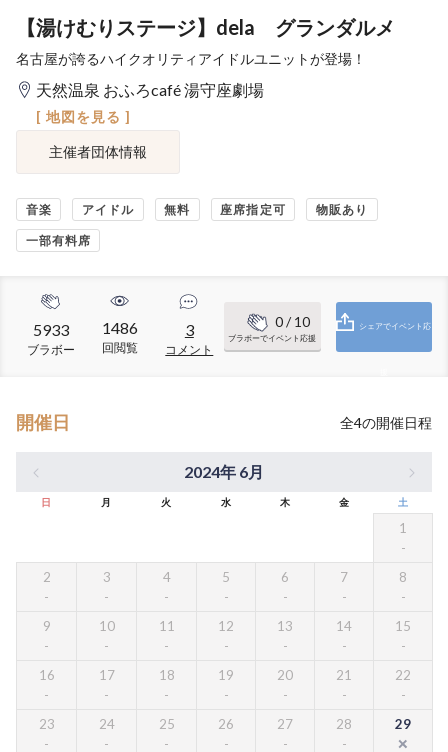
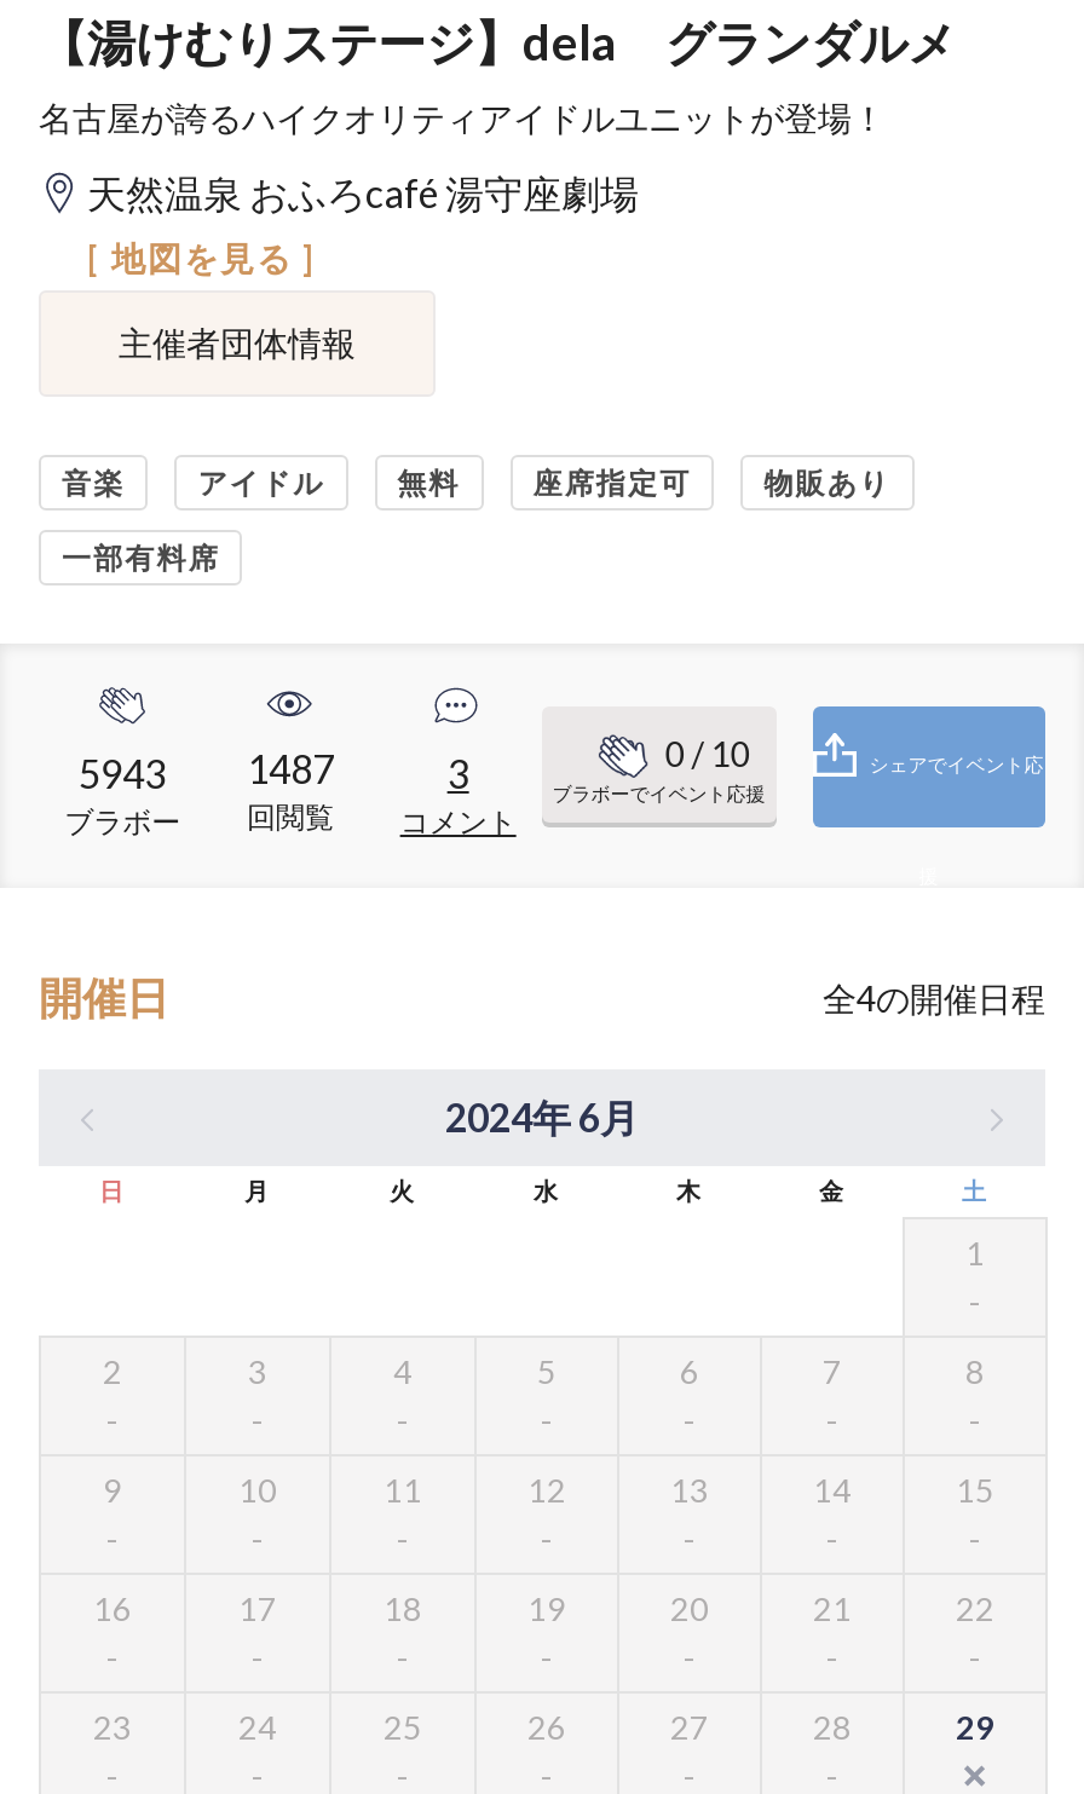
- 5933
+ 5943

- 1486
+ 1487
